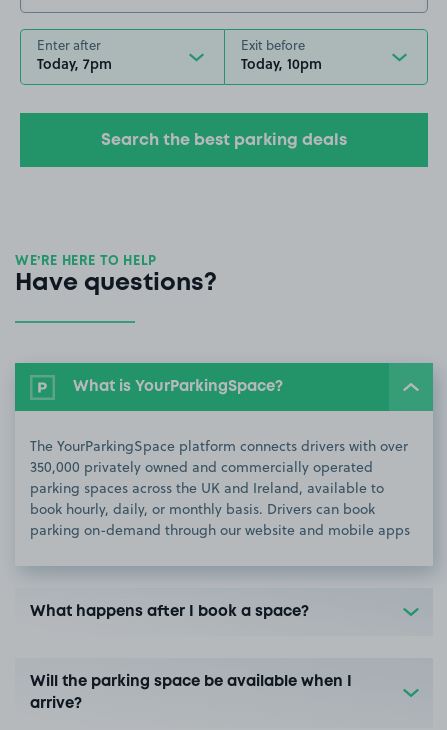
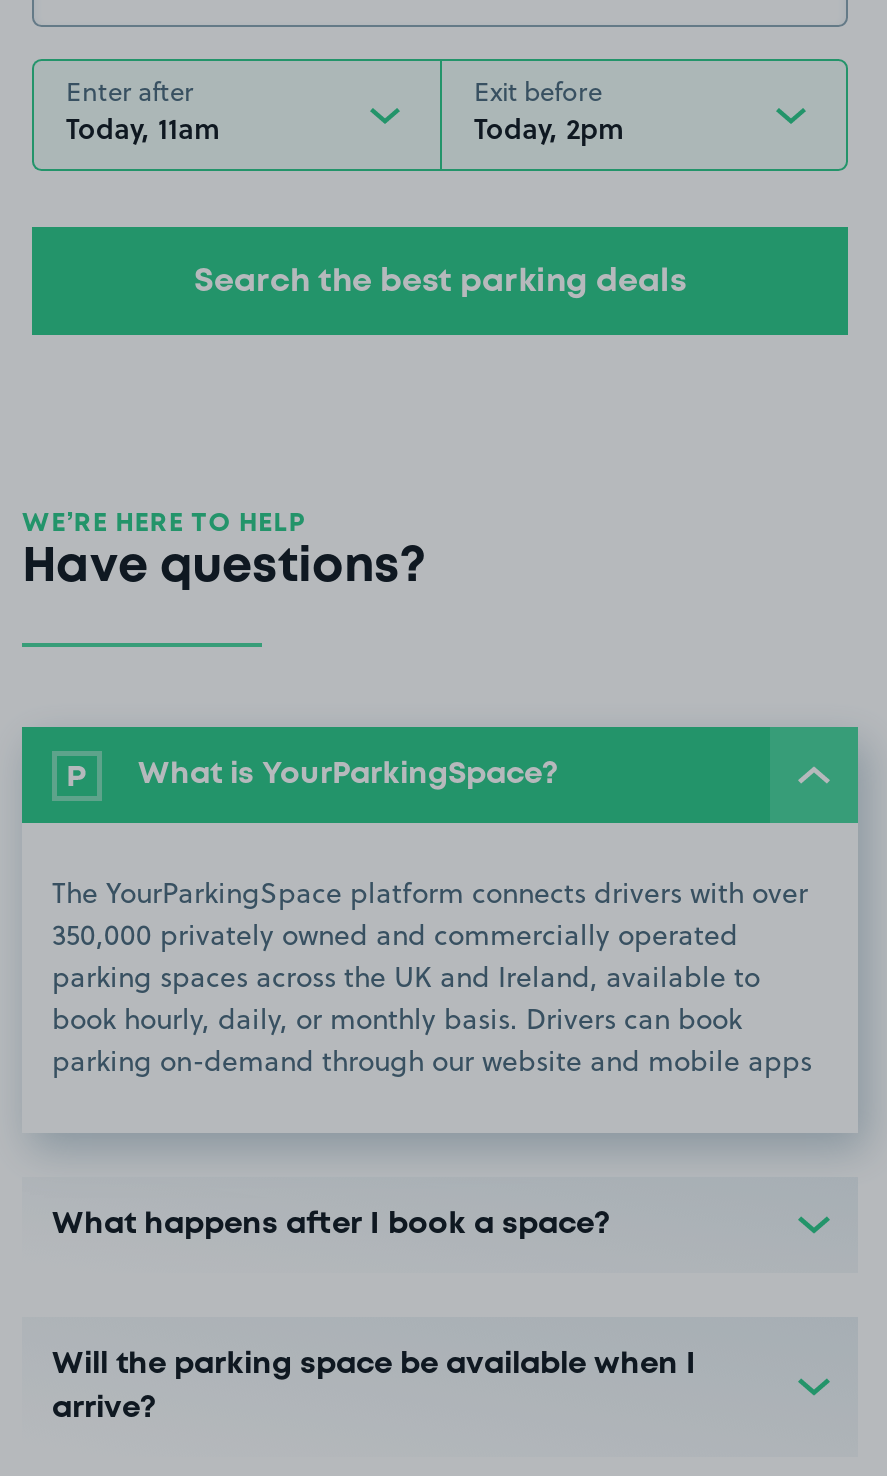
- Today, 7pm
+ Today, 11am

- Today, 10pm
+ Today, 2pm
